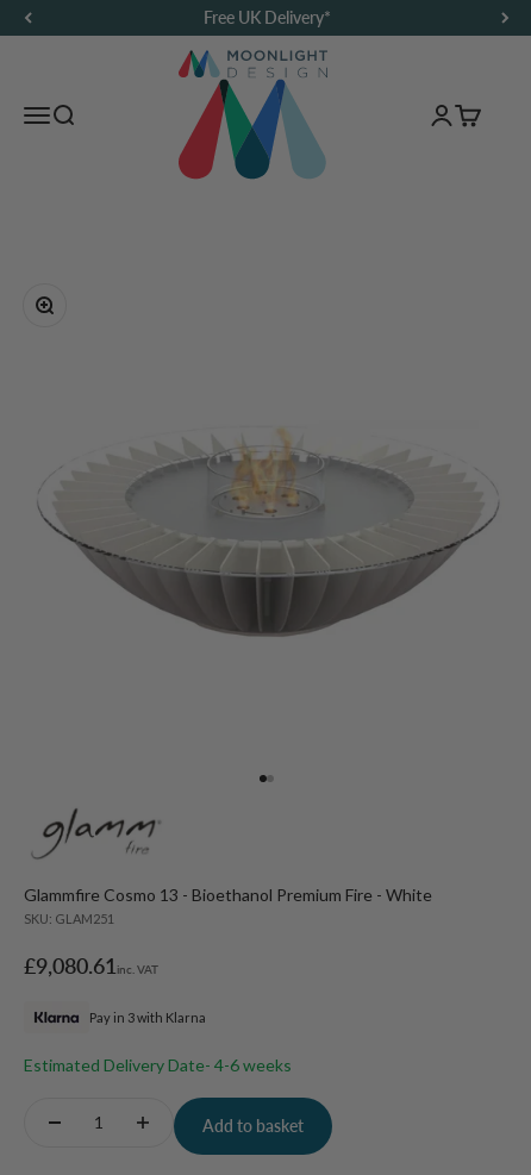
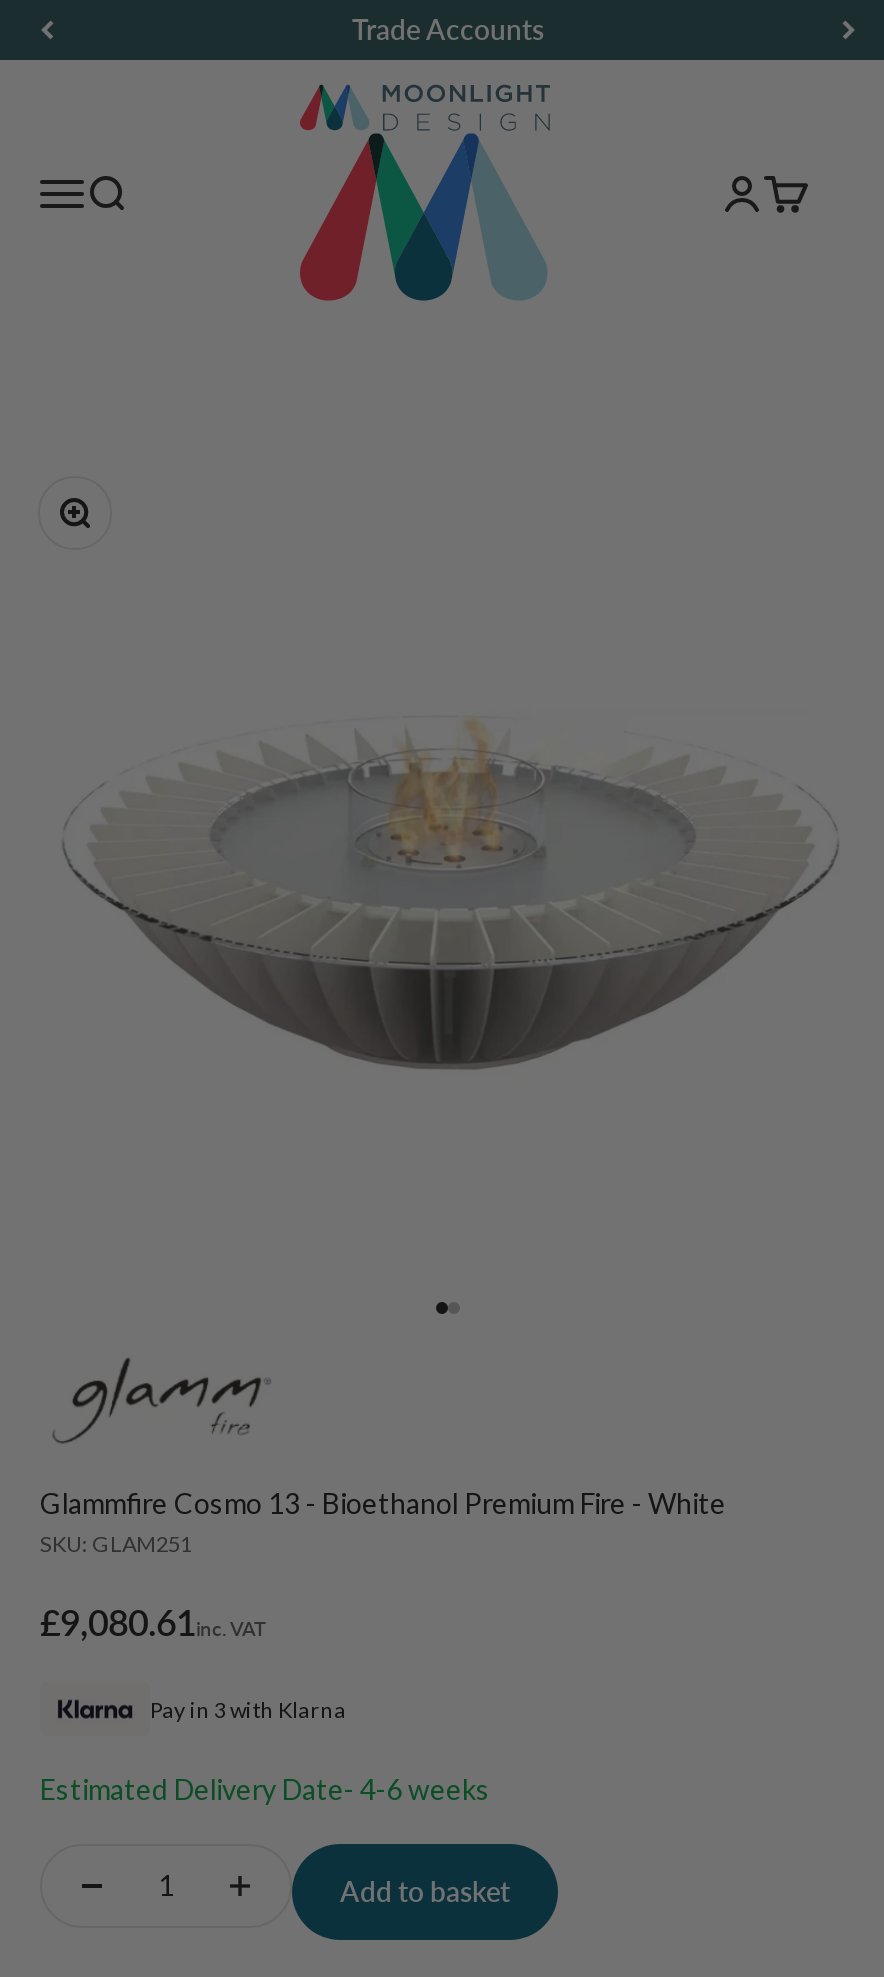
- Free UK Delivery*
+ Trade Accounts
